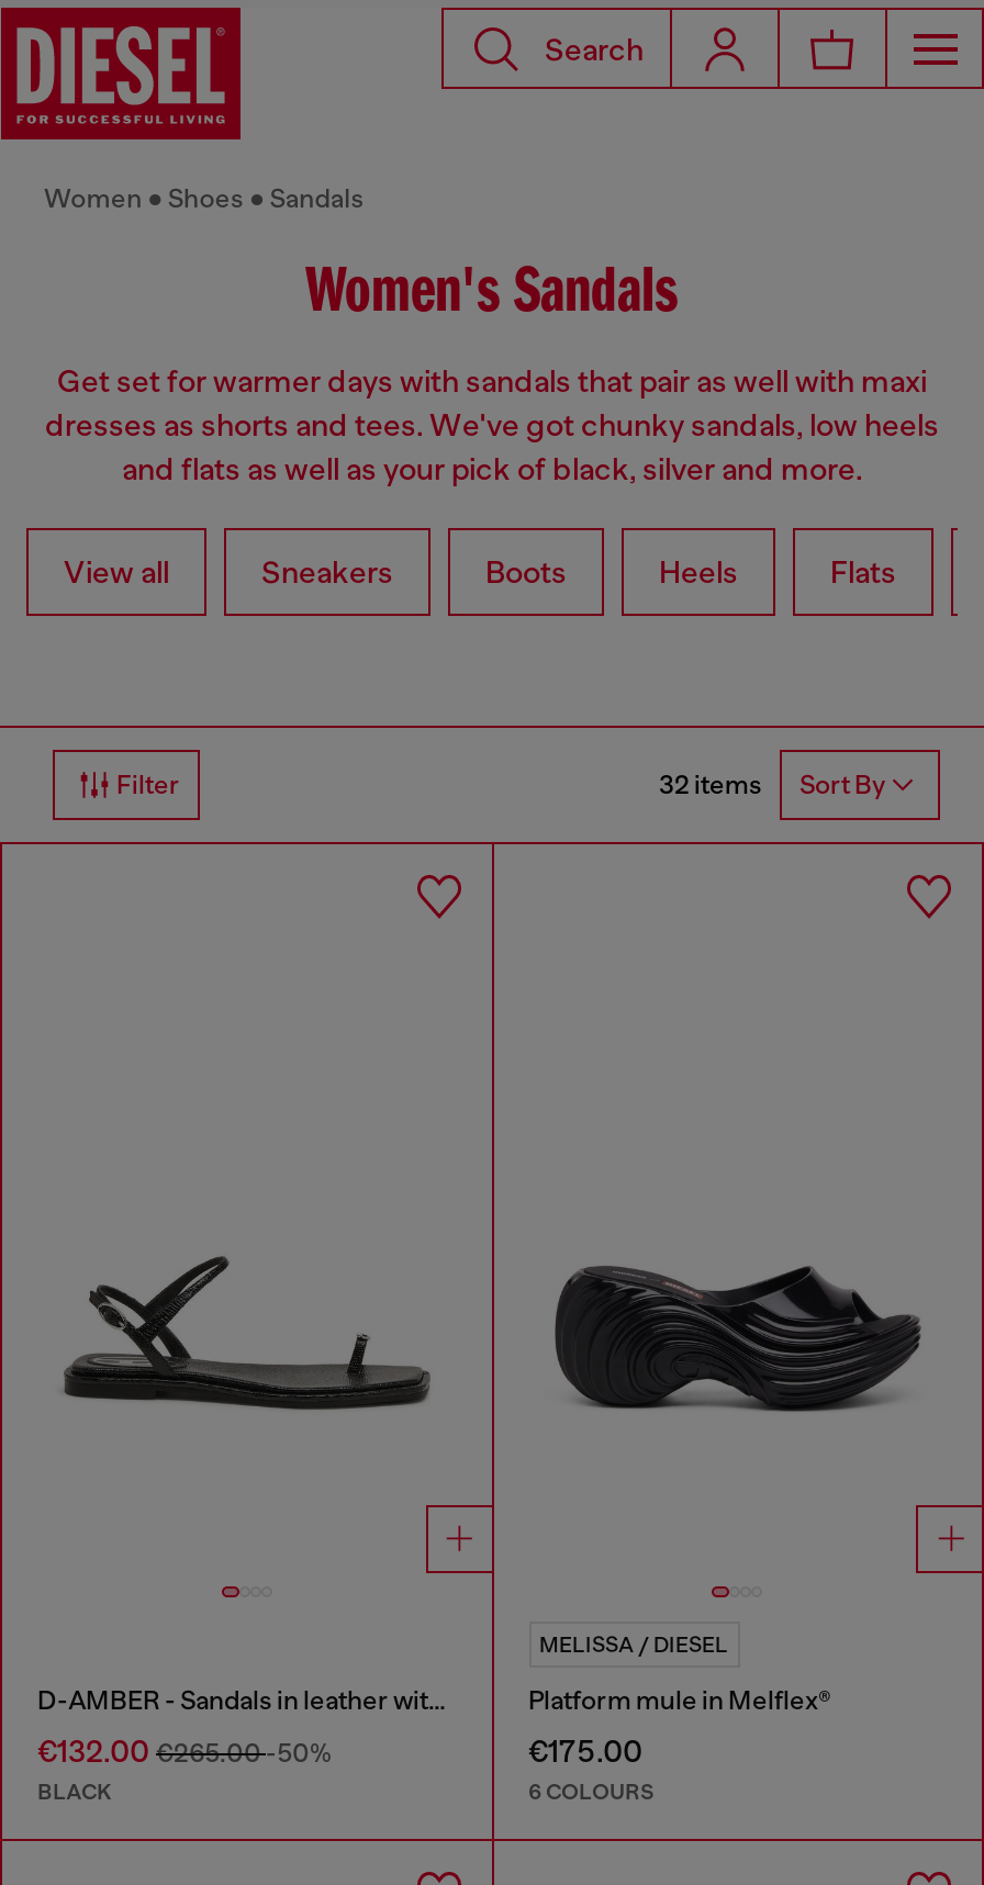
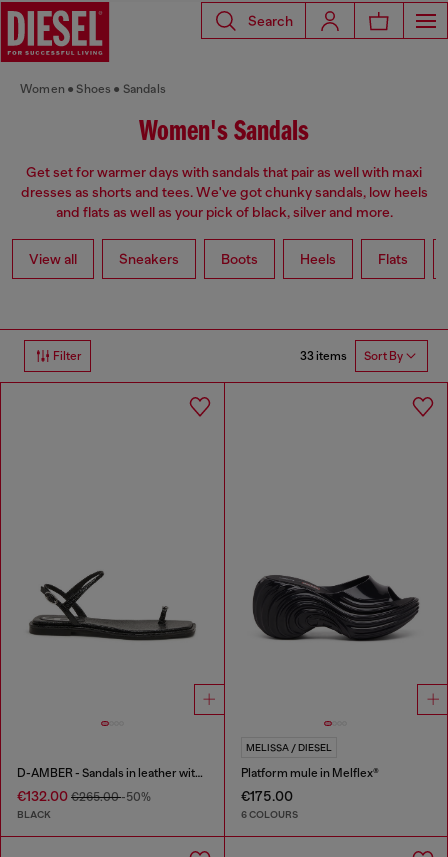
- 32 items Sort By
+ 33 items Sort By
